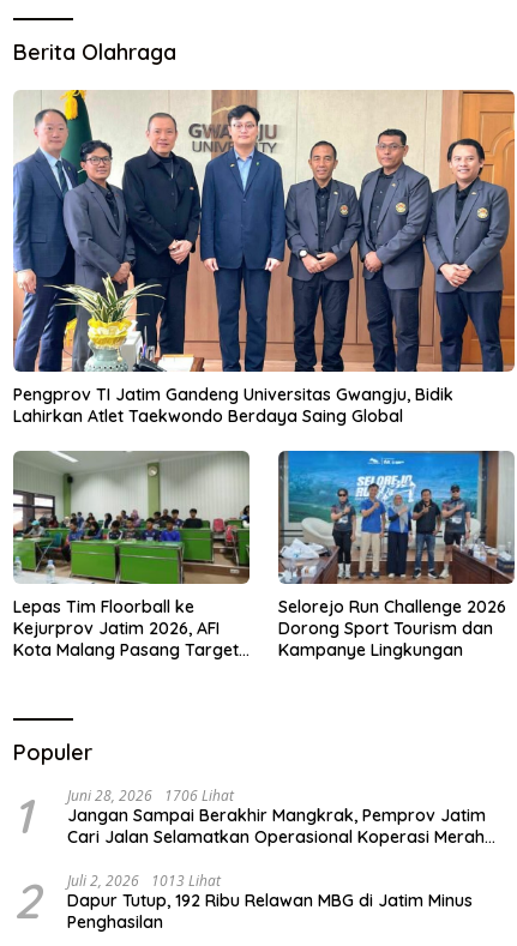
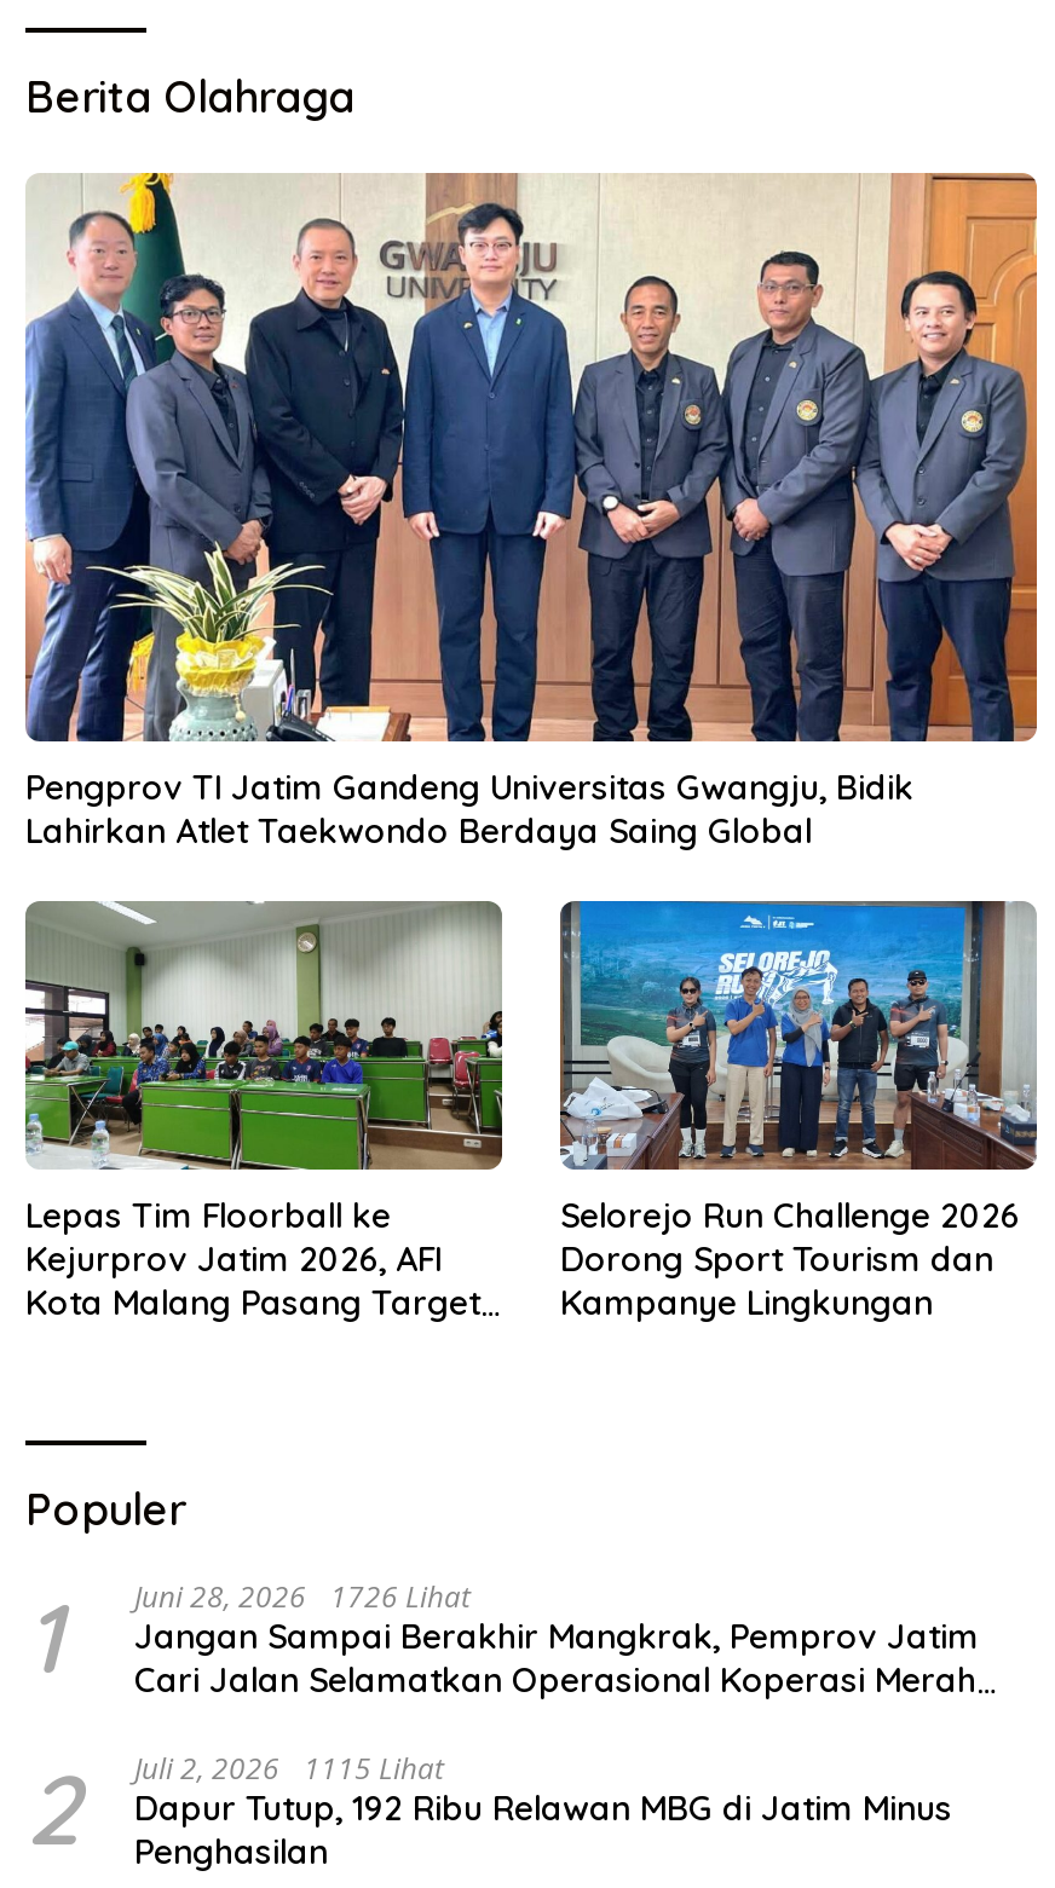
- 1 Juni 28, 2026 1706 Lihat Jangan Sampai Berakhir Mangkrak, Pemprov Jatim Cari Jalan Selamatkan Operasional Koperasi Merah
+ 1 Juni 28, 2026 1726 Lihat Jangan Sampai Berakhir Mangkrak, Pemprov Jatim Cari Jalan Selamatkan Operasional Koperasi Merah

- 2 Juli 2, 2026 1013 Lihat Dapur Tutup, 192 Ribu Relawan MBG di Jatim Minus Penghasilan
+ 2 Juli 2, 2026 1115 Lihat Dapur Tutup, 192 Ribu Relawan MBG di Jatim Minus Penghasilan
